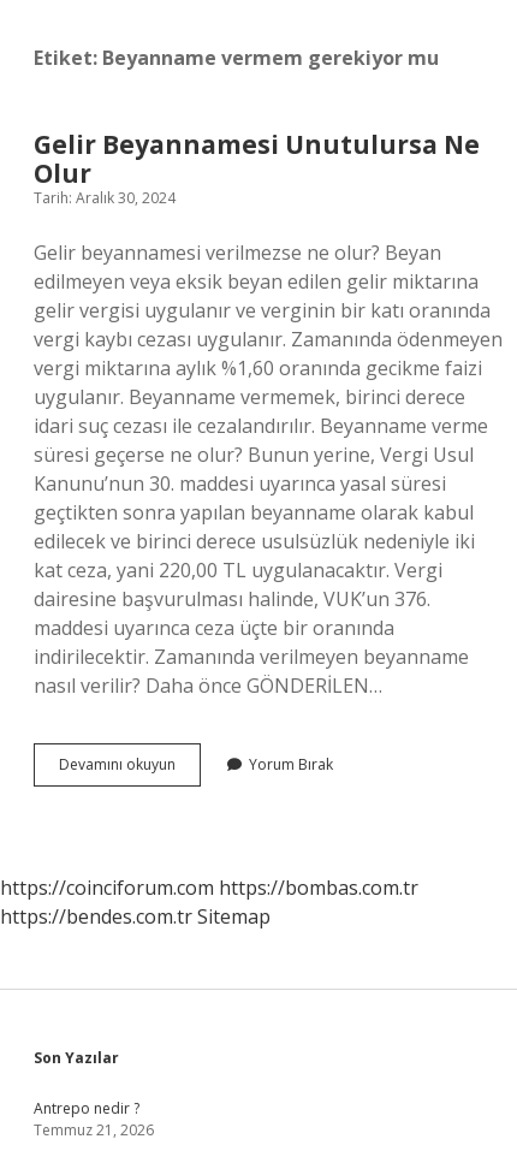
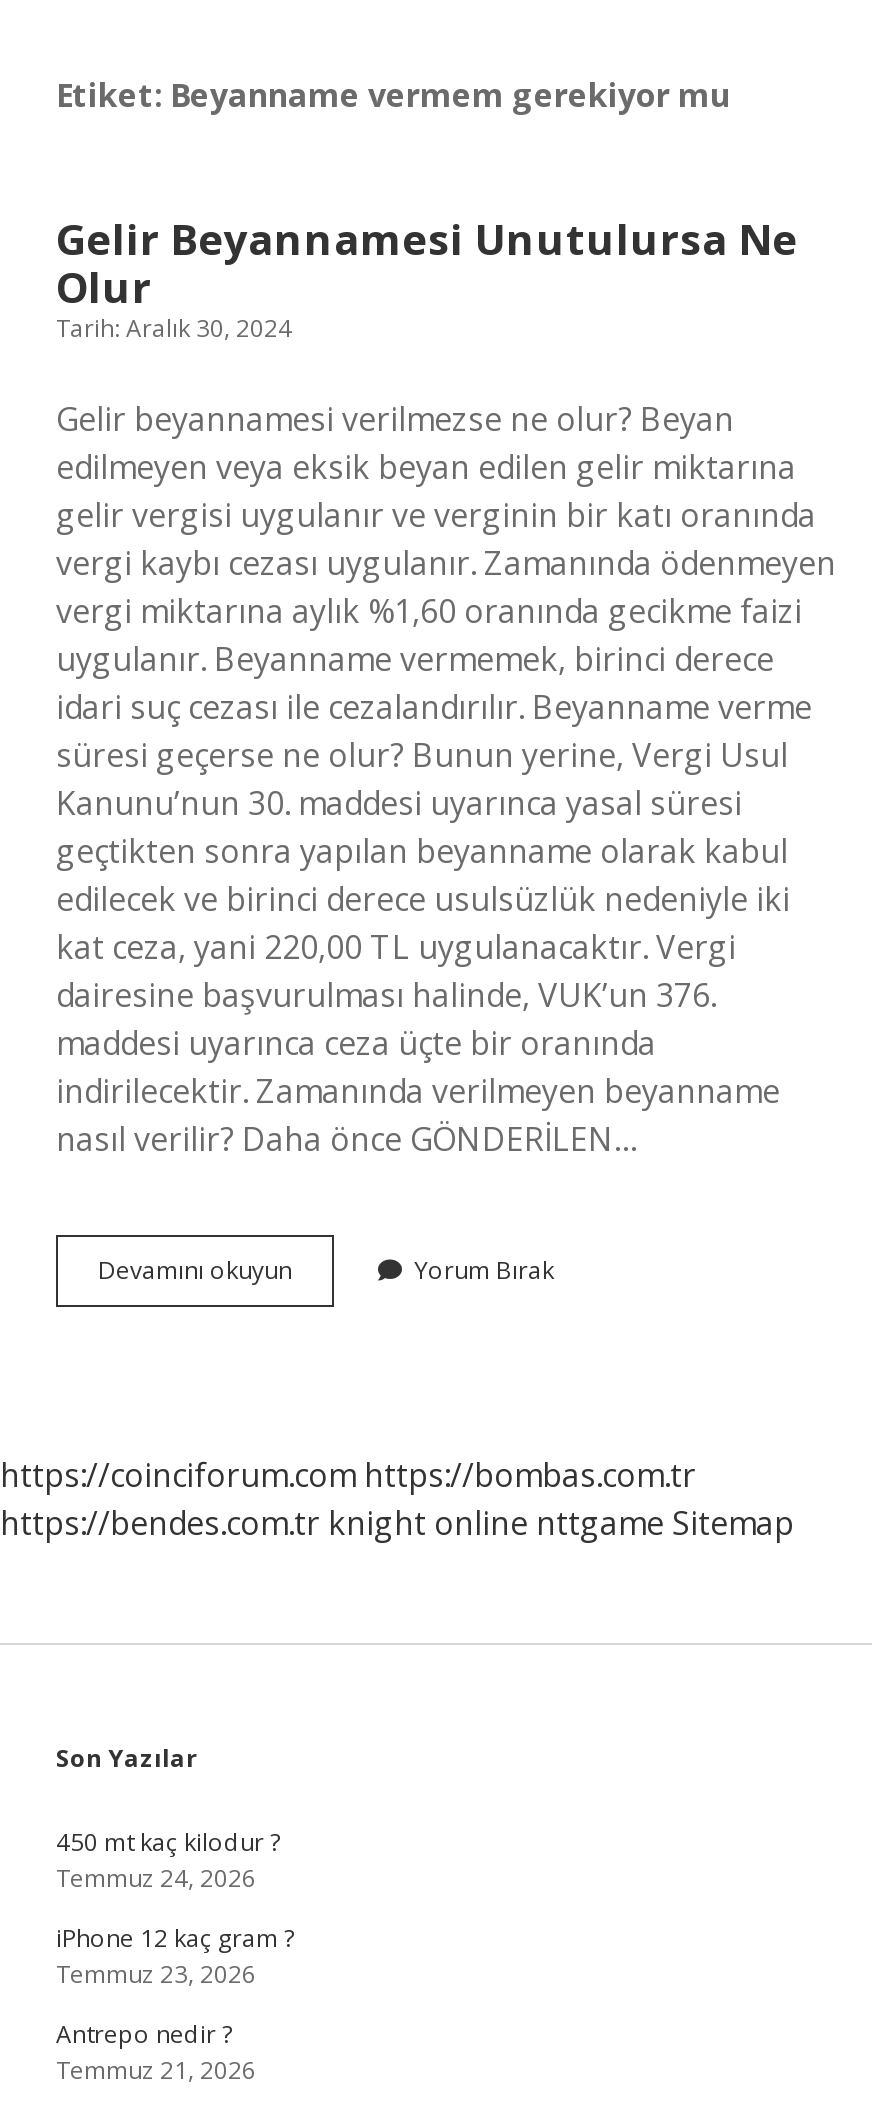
- https://bendes.com.tr Sitemap
+ https://bendes.com.tr knight online nttgame Sitemap

+ 450 mt kaç kilodur ?
+ Temmuz 24, 2026
+ iPhone 12 kaç gram ?
+ Temmuz 23, 2026
